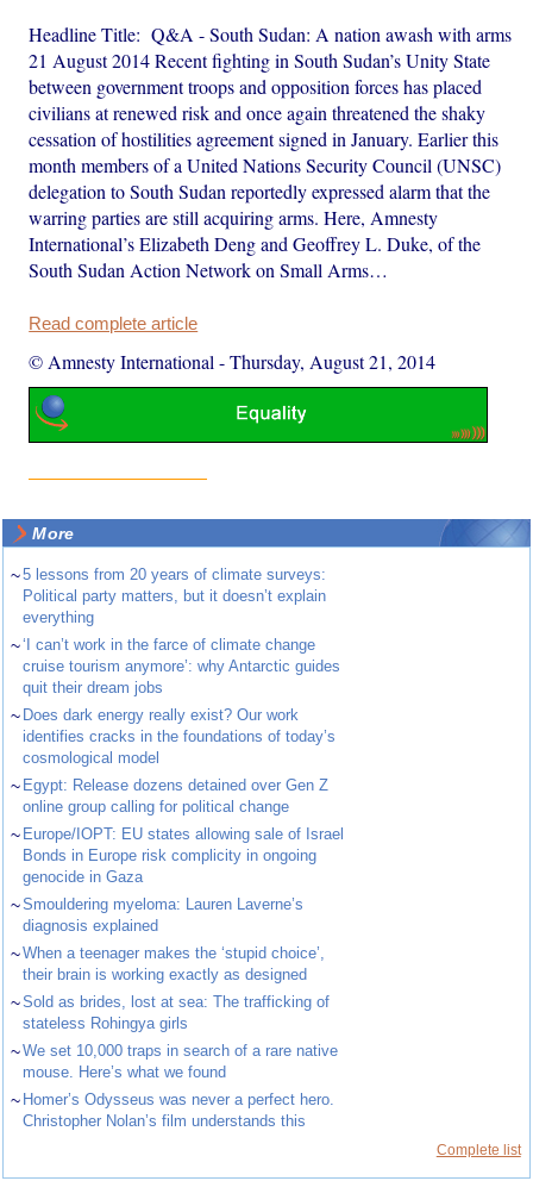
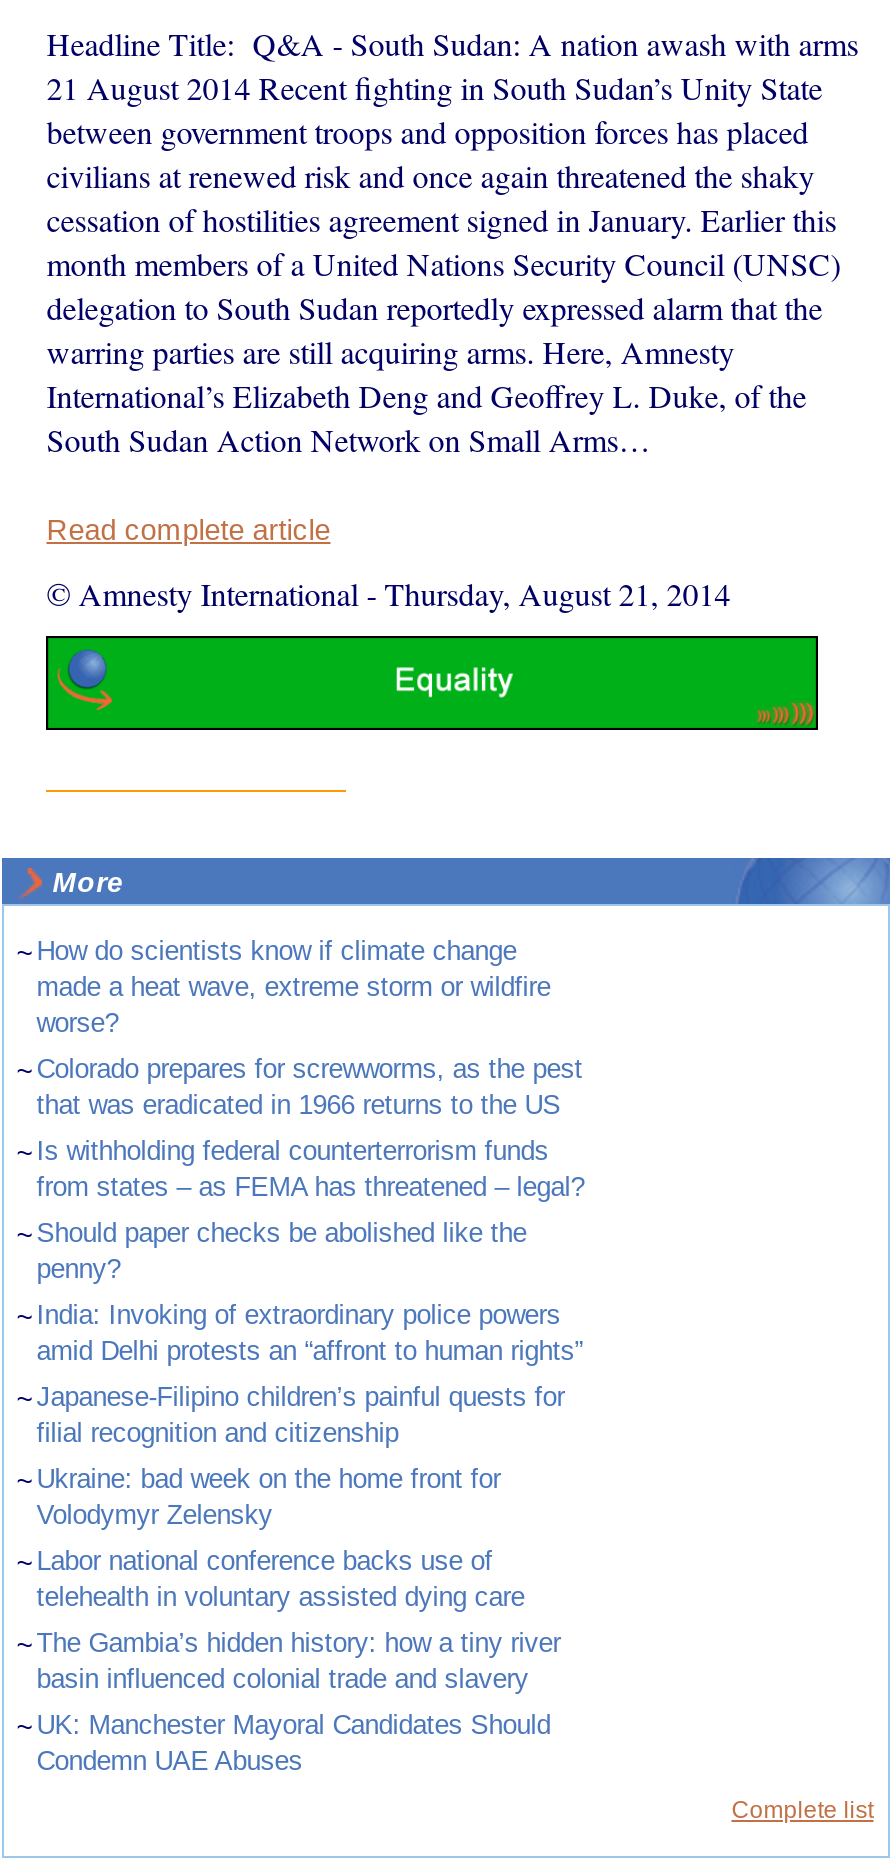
- ~ 5 lessons from 20 years of climate surveys:
- Political party matters, but it doesn’t explain
- everything
+ ~ How do scientists know if climate change
+ made a heat wave, extreme storm or wildfire
+ worse?

- ~ ‘I can’t work in the farce of climate change
- cruise tourism anymore’: why Antarctic guides
- quit their dream jobs
+ ~ Colorado prepares for screwworms, as the pest
+ that was eradicated in 1966 returns to the US

- ~ Does dark energy really exist? Our work
- identifies cracks in the foundations of today’s
- cosmological model
+ ~ Is withholding federal counterterrorism funds
+ from states – as FEMA has threatened – legal?

- ~ Egypt: Release dozens detained over Gen Z
- online group calling for political change
+ ~ Should paper checks be abolished like the
+ penny?

- ~ Europe/IOPT: EU states allowing sale of Israel
- Bonds in Europe risk complicity in ongoing
- genocide in Gaza
+ ~ India: Invoking of extraordinary police powers
+ amid Delhi protests an “affront to human rights”

- ~ Smouldering myeloma: Lauren Laverne’s
- diagnosis explained
+ ~ Japanese-Filipino children’s painful quests for
+ filial recognition and citizenship

- ~ When a teenager makes the ‘stupid choice’,
- their brain is working exactly as designed
+ ~ Ukraine: bad week on the home front for
+ Volodymyr Zelensky

- ~ Sold as brides, lost at sea: The trafficking of
- stateless Rohingya girls
+ ~ Labor national conference backs use of
+ telehealth in voluntary assisted dying care

- ~ We set 10,000 traps in search of a rare native
- mouse. Here’s what we found
+ ~ The Gambia’s hidden history: how a tiny river
+ basin influenced colonial trade and slavery

- ~ Homer’s Odysseus was never a perfect hero.
- Christopher Nolan’s film understands this
+ ~ UK: Manchester Mayoral Candidates Should
+ Condemn UAE Abuses
